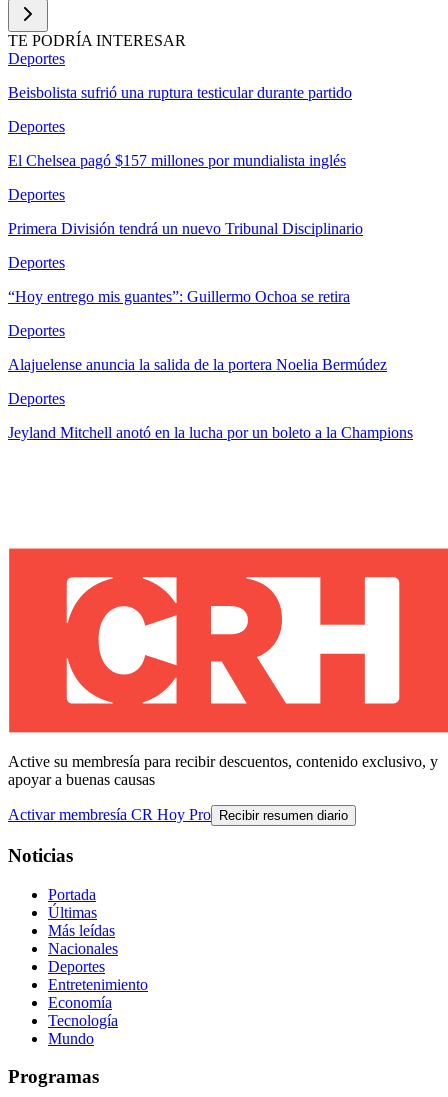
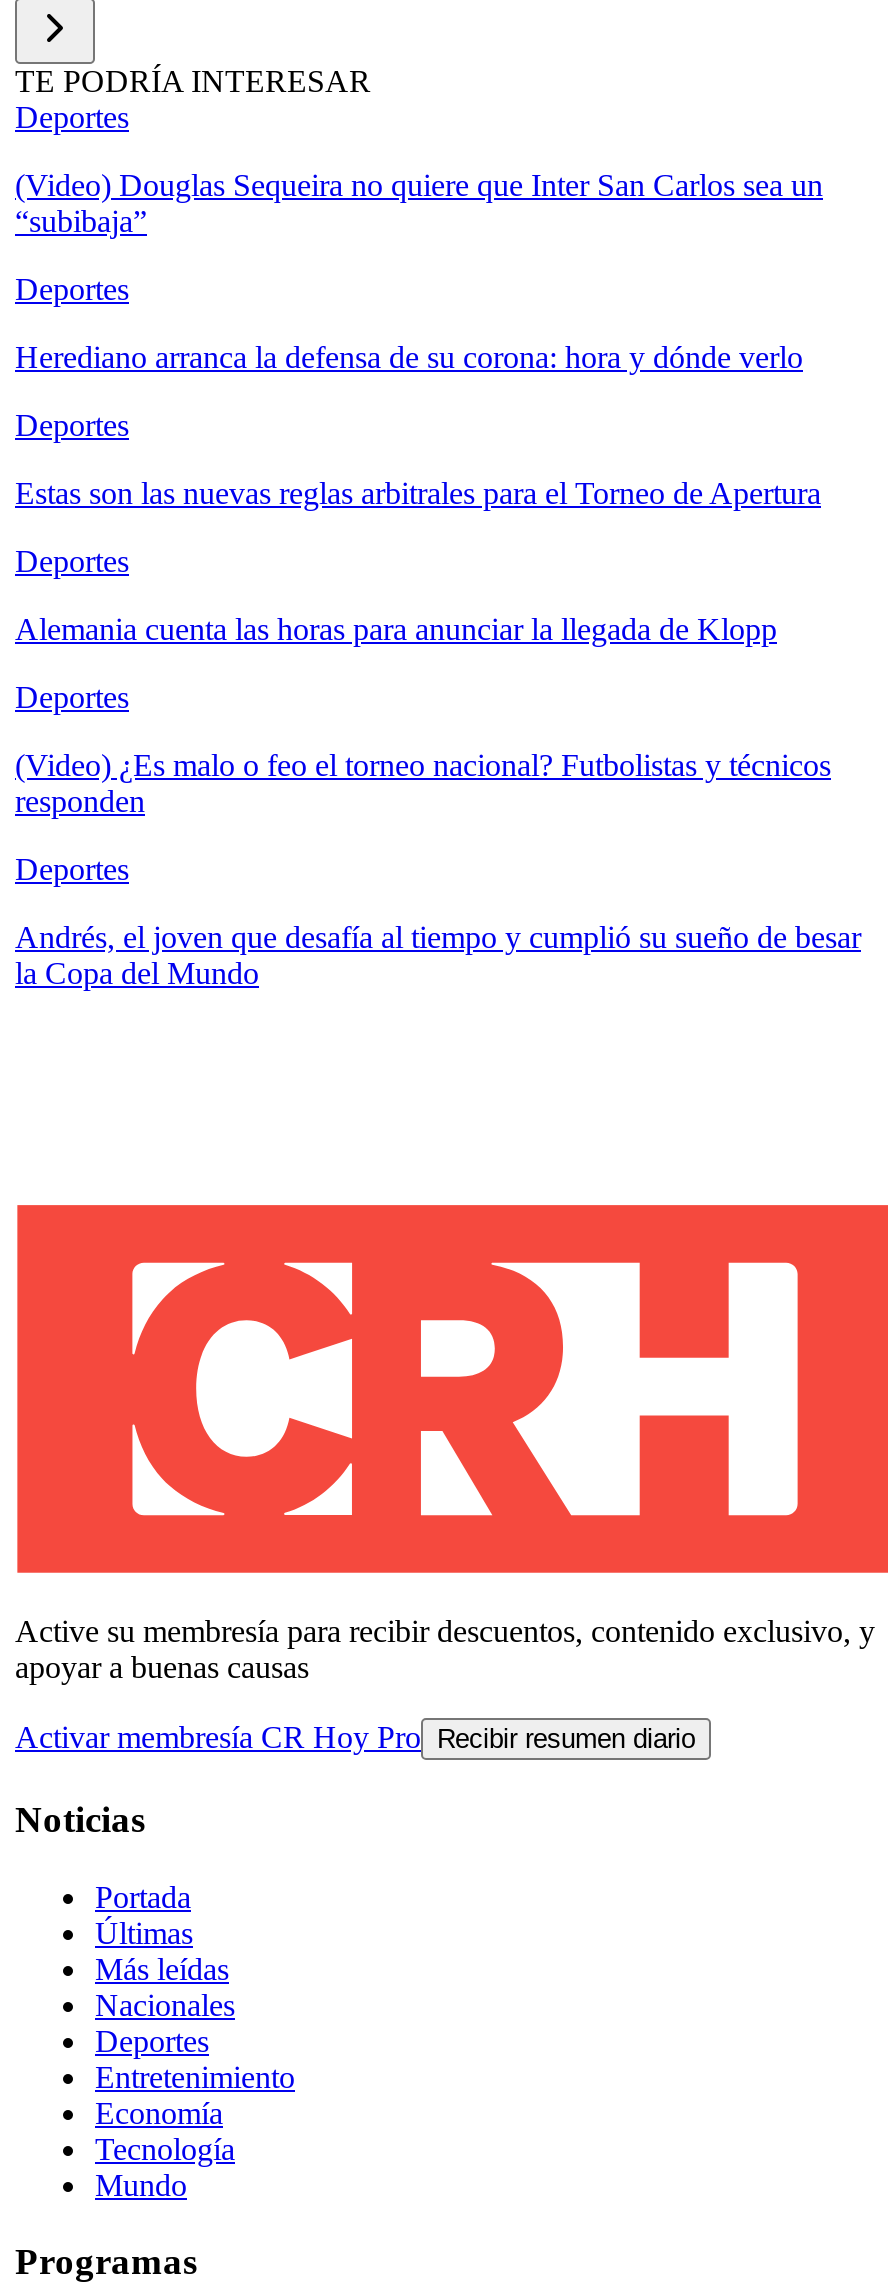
- Beisbolista sufrió una ruptura testicular durante partido
+ (Video) Douglas Sequeira no quiere que Inter San Carlos sea un
+ “subibaja”

- El Chelsea pagó $157 millones por mundialista inglés
+ Herediano arranca la defensa de su corona: hora y dónde verlo

- Primera División tendrá un nuevo Tribunal Disciplinario
+ Estas son las nuevas reglas arbitrales para el Torneo de Apertura

- “Hoy entrego mis guantes”: Guillermo Ochoa se retira
+ Alemania cuenta las horas para anunciar la llegada de Klopp

- Alajuelense anuncia la salida de la portera Noelia Bermúdez
+ (Video) ¿Es malo o feo el torneo nacional? Futbolistas y técnicos
+ responden

- Jeyland Mitchell anotó en la lucha por un boleto a la Champions
+ Andrés, el joven que desafía al tiempo y cumplió su sueño de besar
+ la Copa del Mundo
